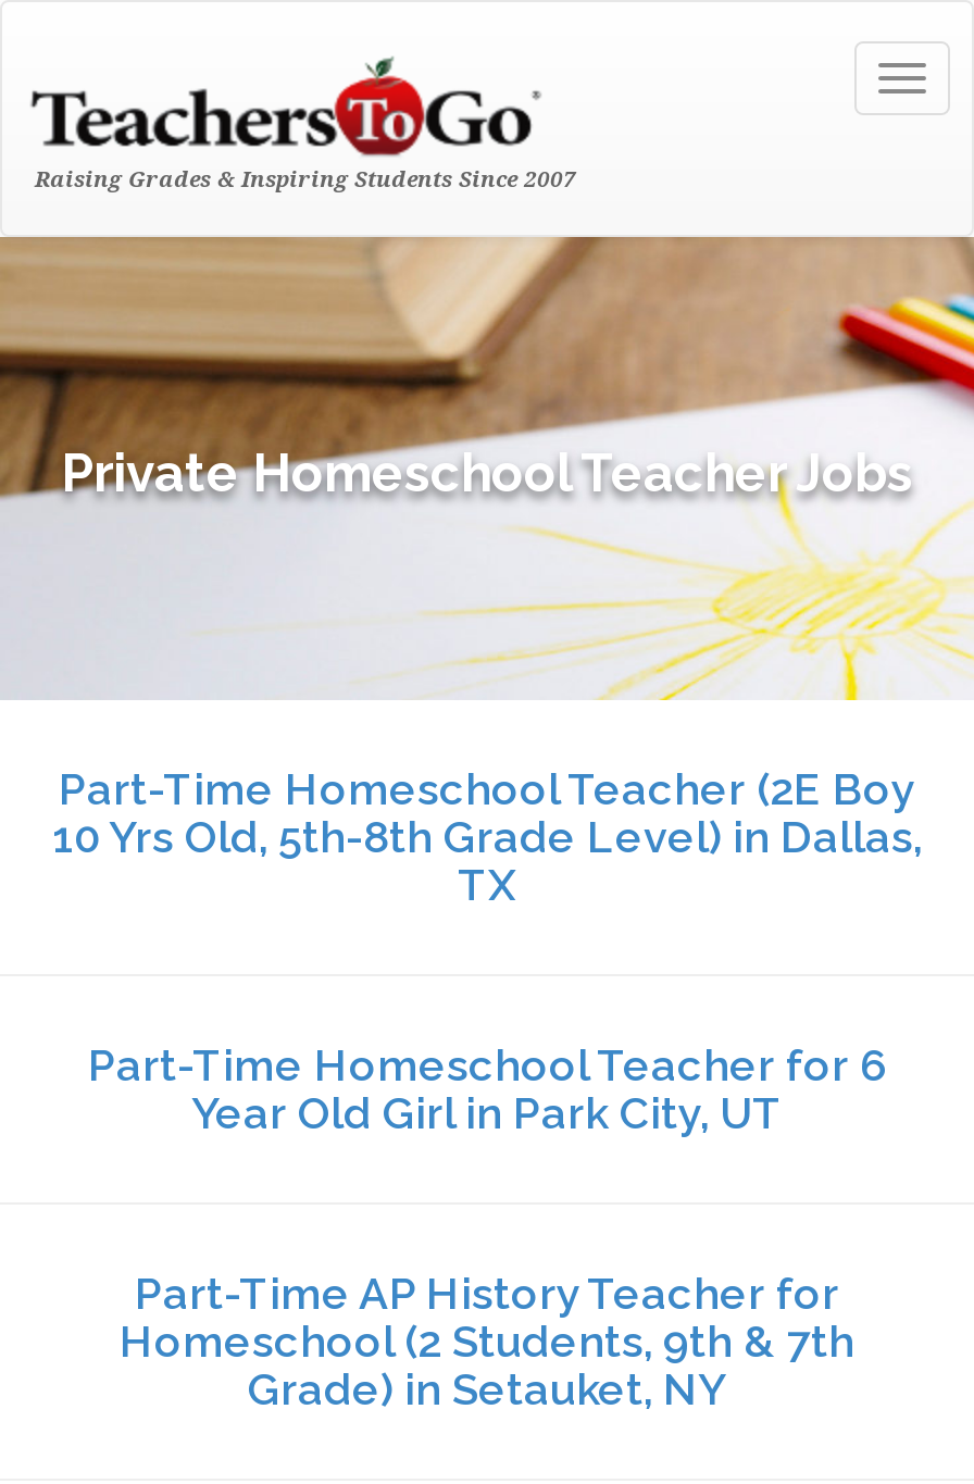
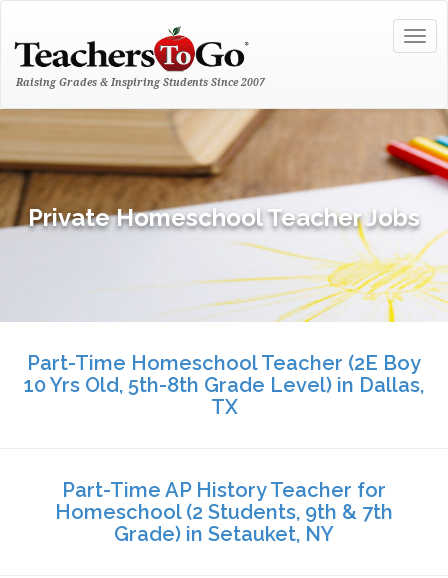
- Part-Time Homeschool Teacher for 6
- Year Old Girl in Park City, UT
